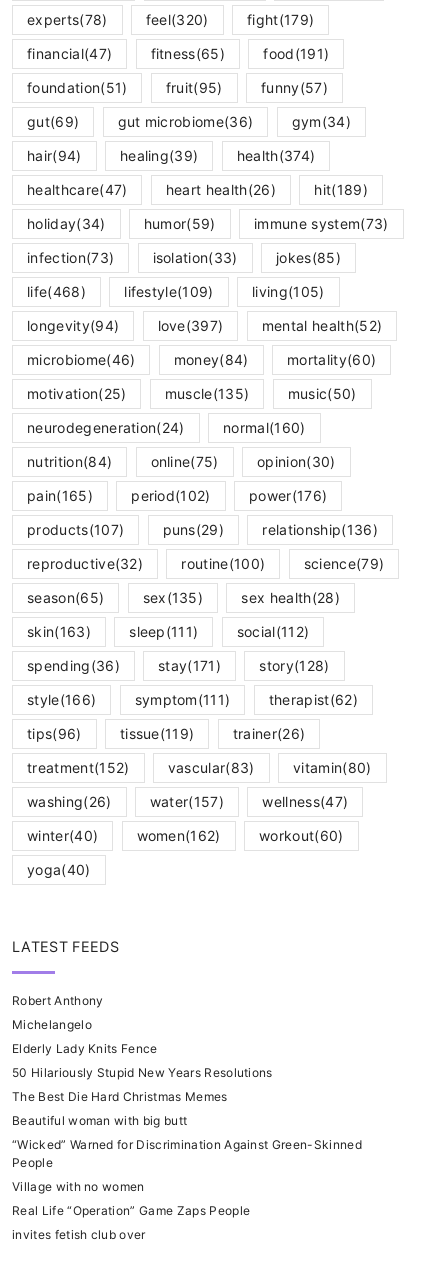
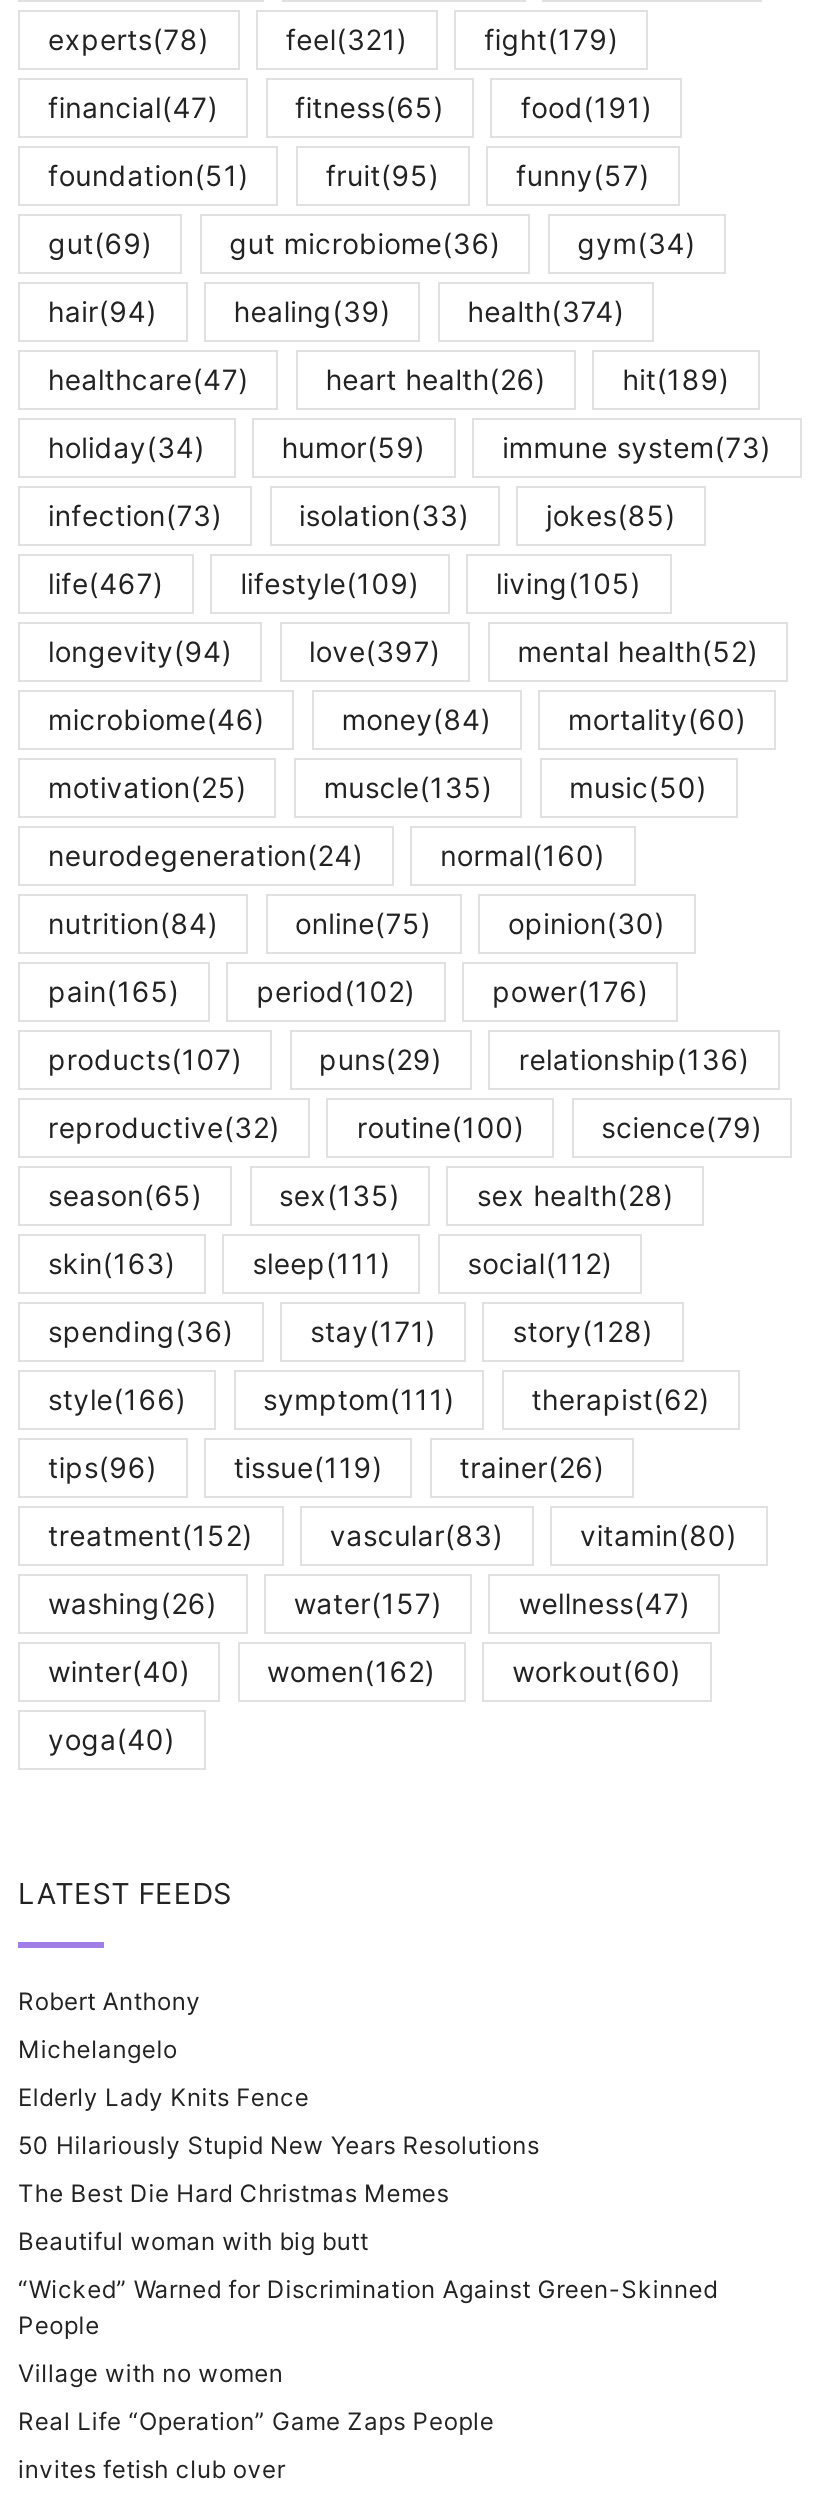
- feel(320)
+ feel(321)

- life(468)
+ life(467)
